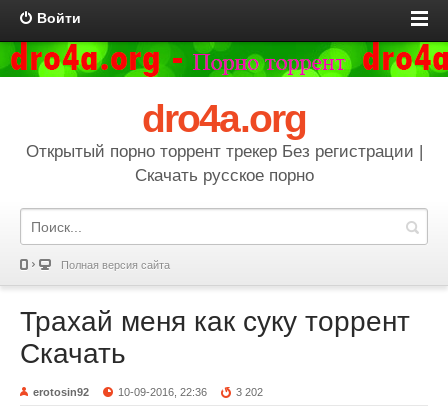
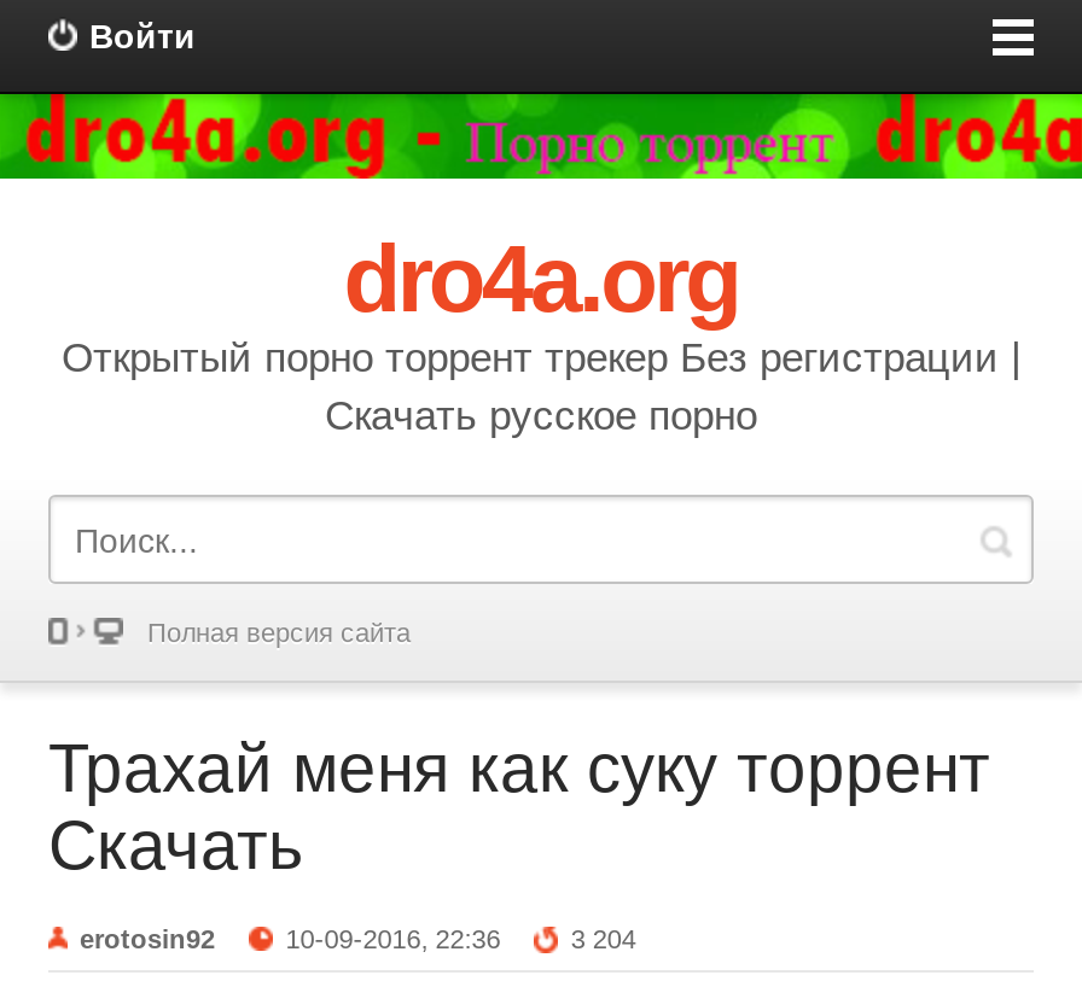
- 3 202
+ 3 204
